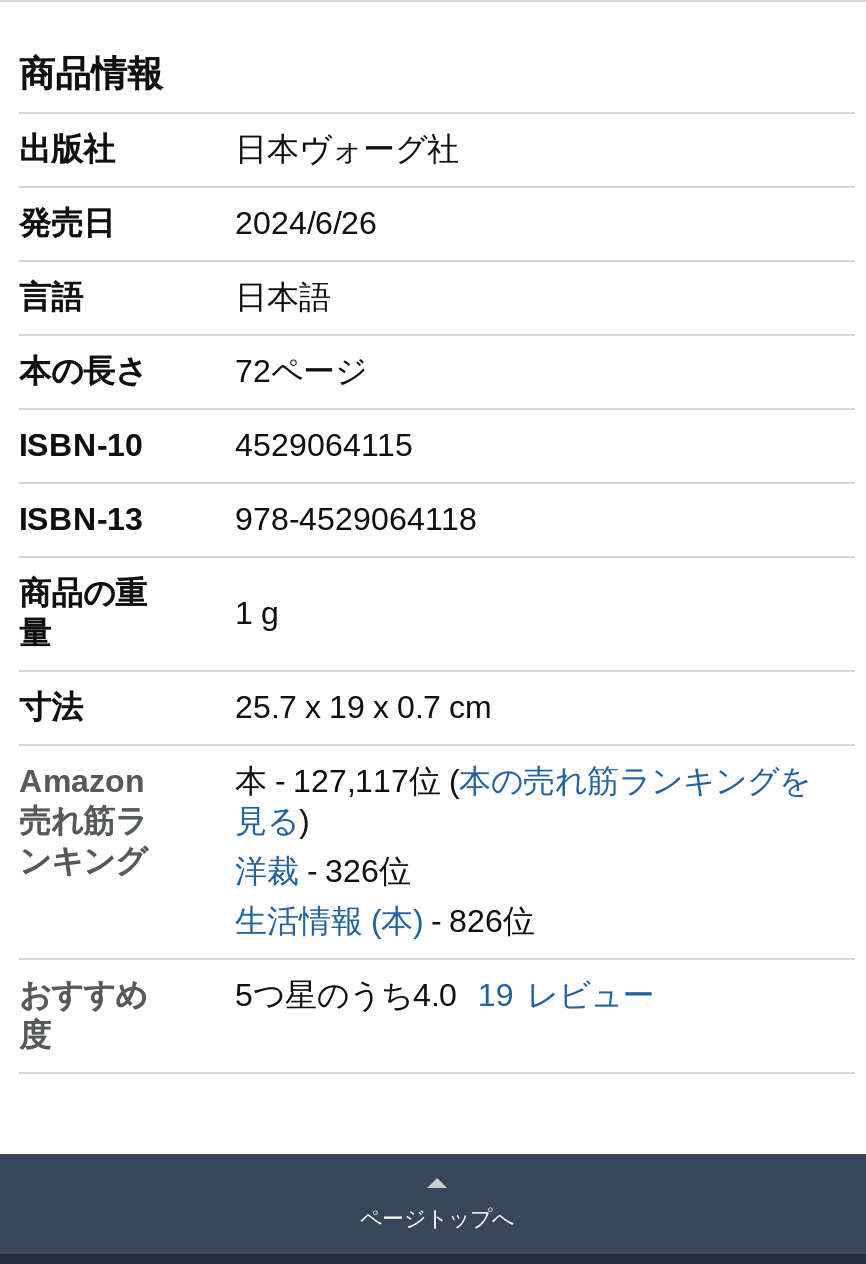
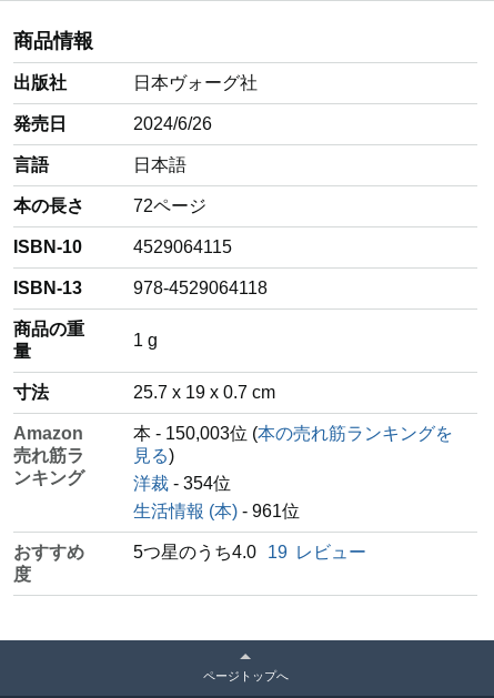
- 本 - 127,117位 (本の売れ筋ランキングを
+ 本 - 150,003位 (本の売れ筋ランキングを

- 洋裁- 326位
+ 洋裁- 354位

- 生活情報 (本) - 826位
+ 生活情報 (本) - 961位
